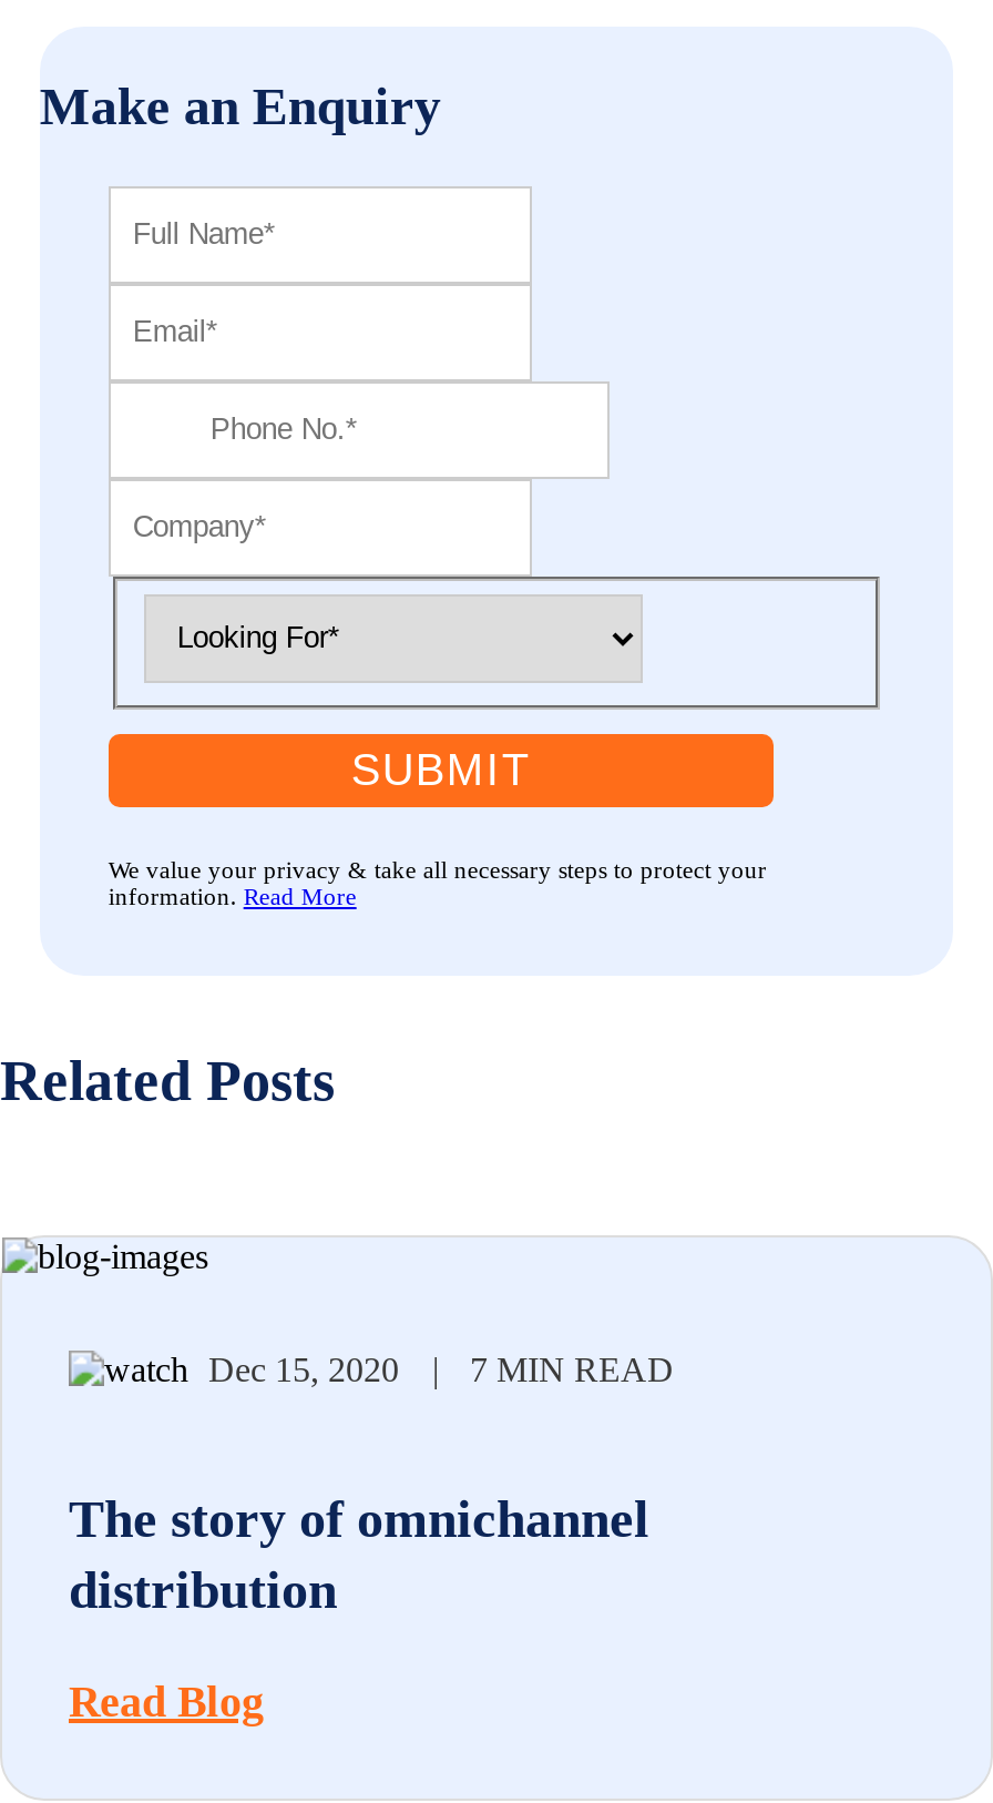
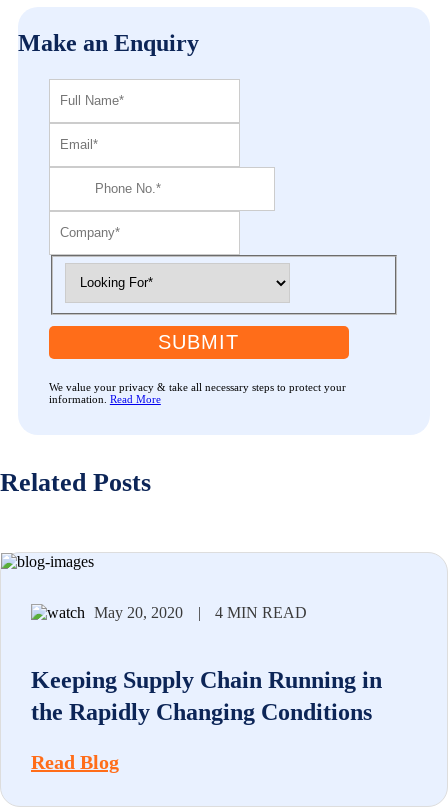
- Dec 15, 2020
+ May 20, 2020

- 7 MIN READ
+ 4 MIN READ

- The story of omnichannel
- distribution
+ Keeping Supply Chain Running in
+ the Rapidly Changing Conditions
